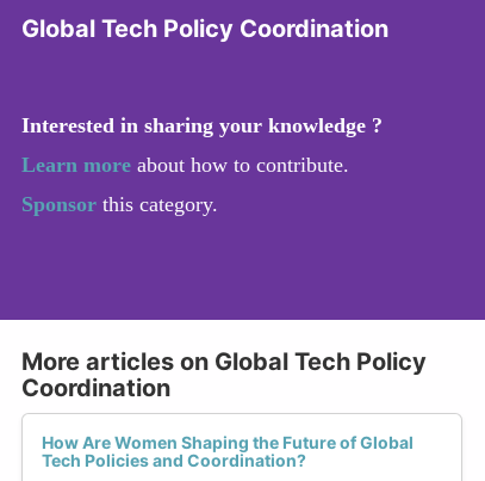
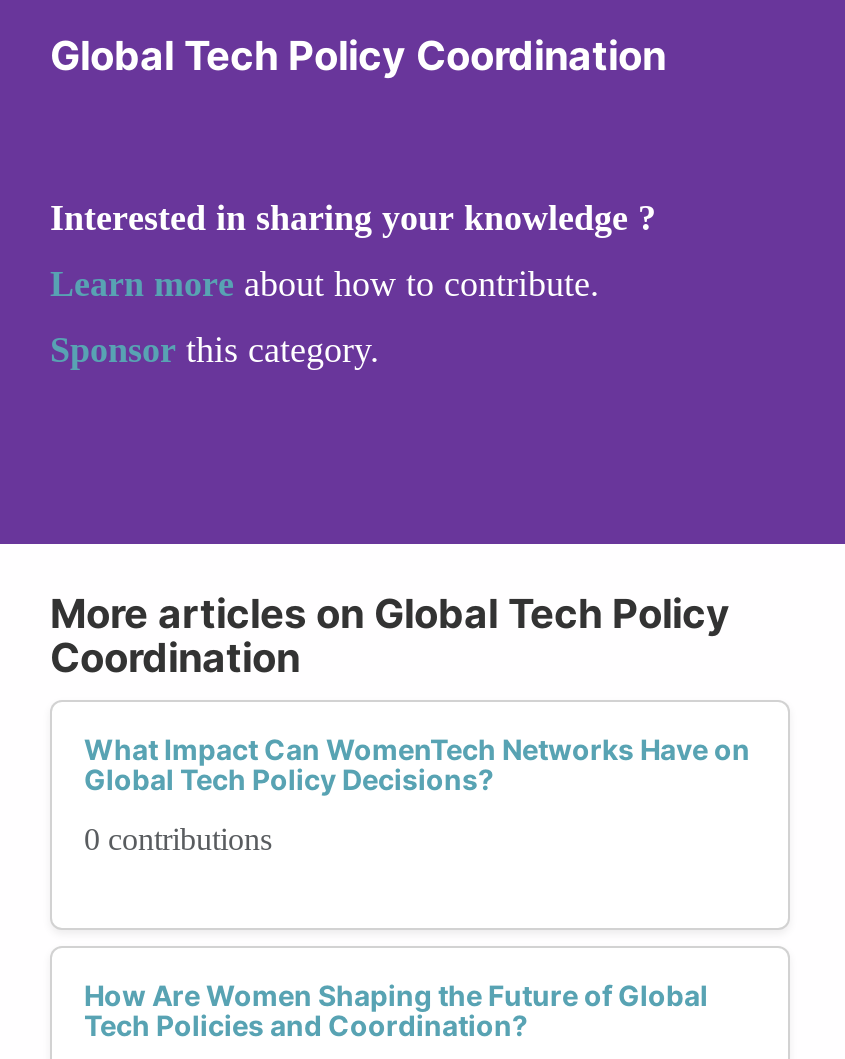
+ What Impact Can WomenTech Networks Have on
+ Global Tech Policy Decisions?
+ 0 contributions
